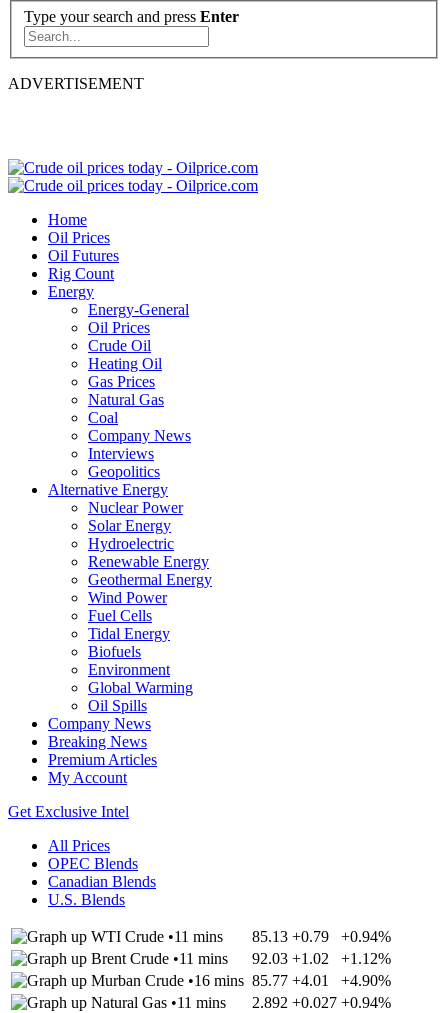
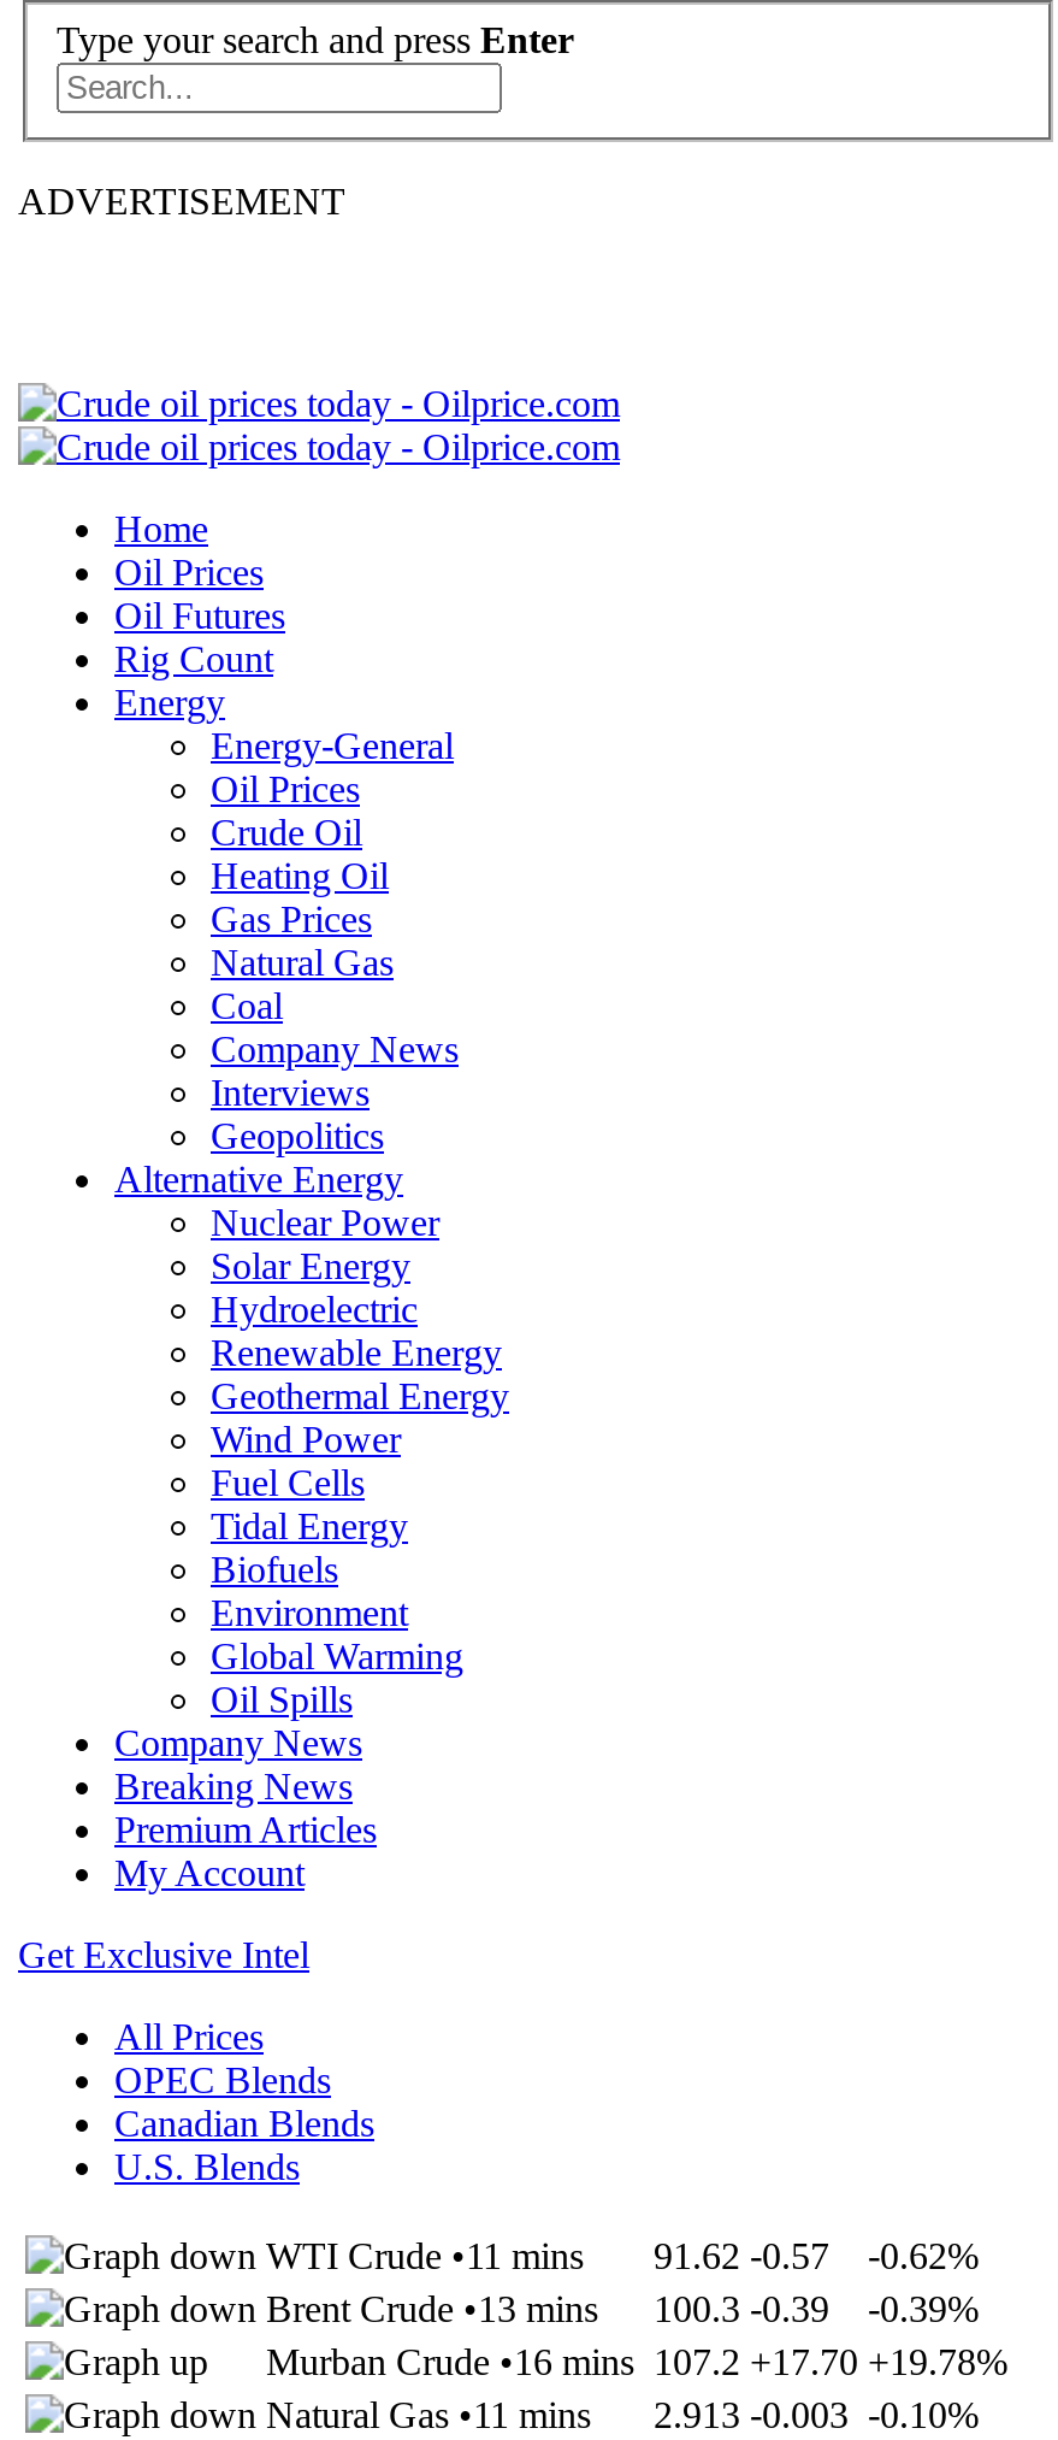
- 85.13 +0.79
- +0.94%
- Brent Crude • 11 mins
- 92.03 +1.02
- +1.12%
- Murban Crude • 16 mins 85.77 +4.01
- +4.90%
+ 91.62 -0.57
+ -0.62%
+ Brent Crude •13 mins
+ 100.3 -0.39
+ -0.39%
+ Murban Crude •16 mins 107.2 +17.70 +19.78%

- Natural Gas •11 mins 2.892 +0.027 +0.94%
+ Natural Gas •11 mins 2.913 -0.003 -0.10%
